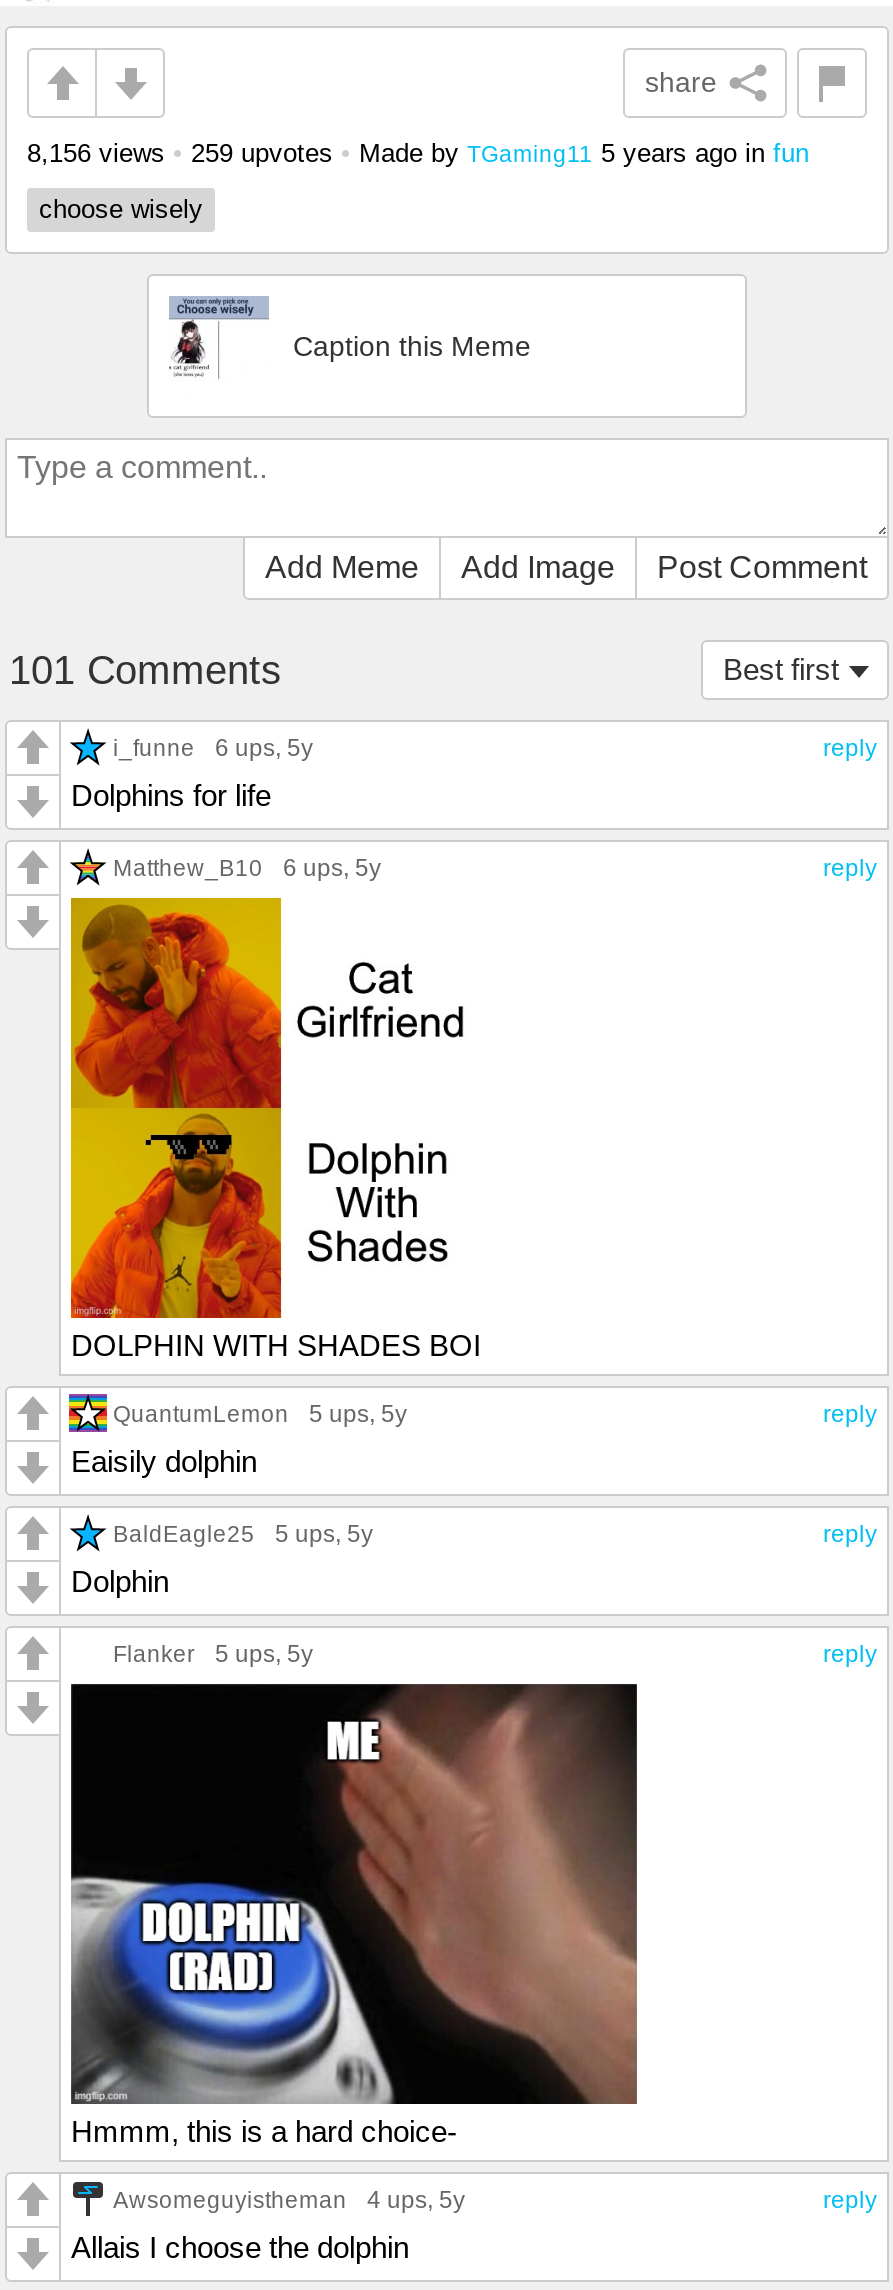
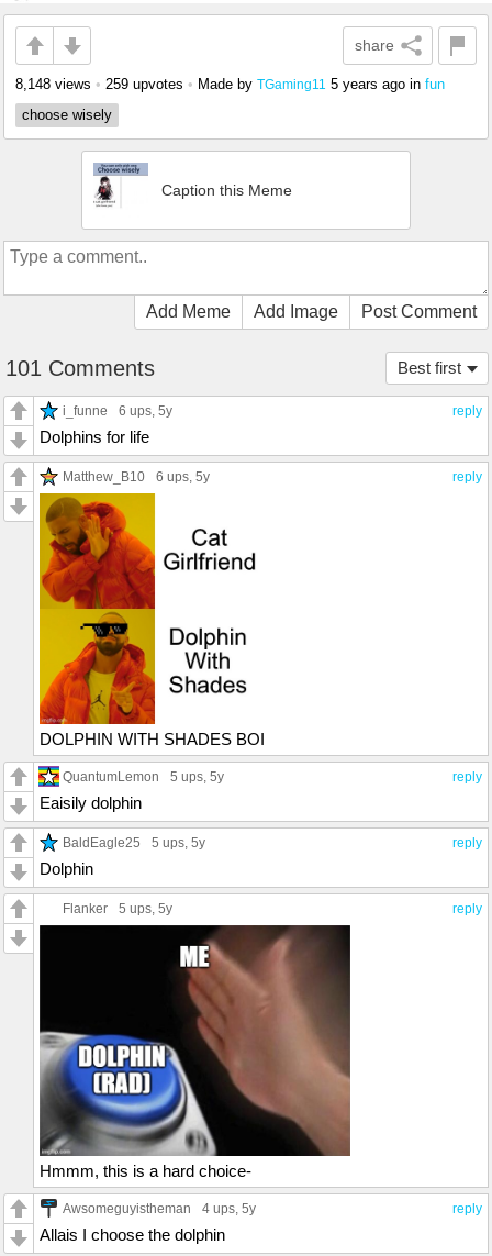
- 8,156 views • 259 upvotes • Made by TGaming11 5 years ago in fun
+ 8,148 views • 259 upvotes • Made by TGaming11 5 years ago in fun
